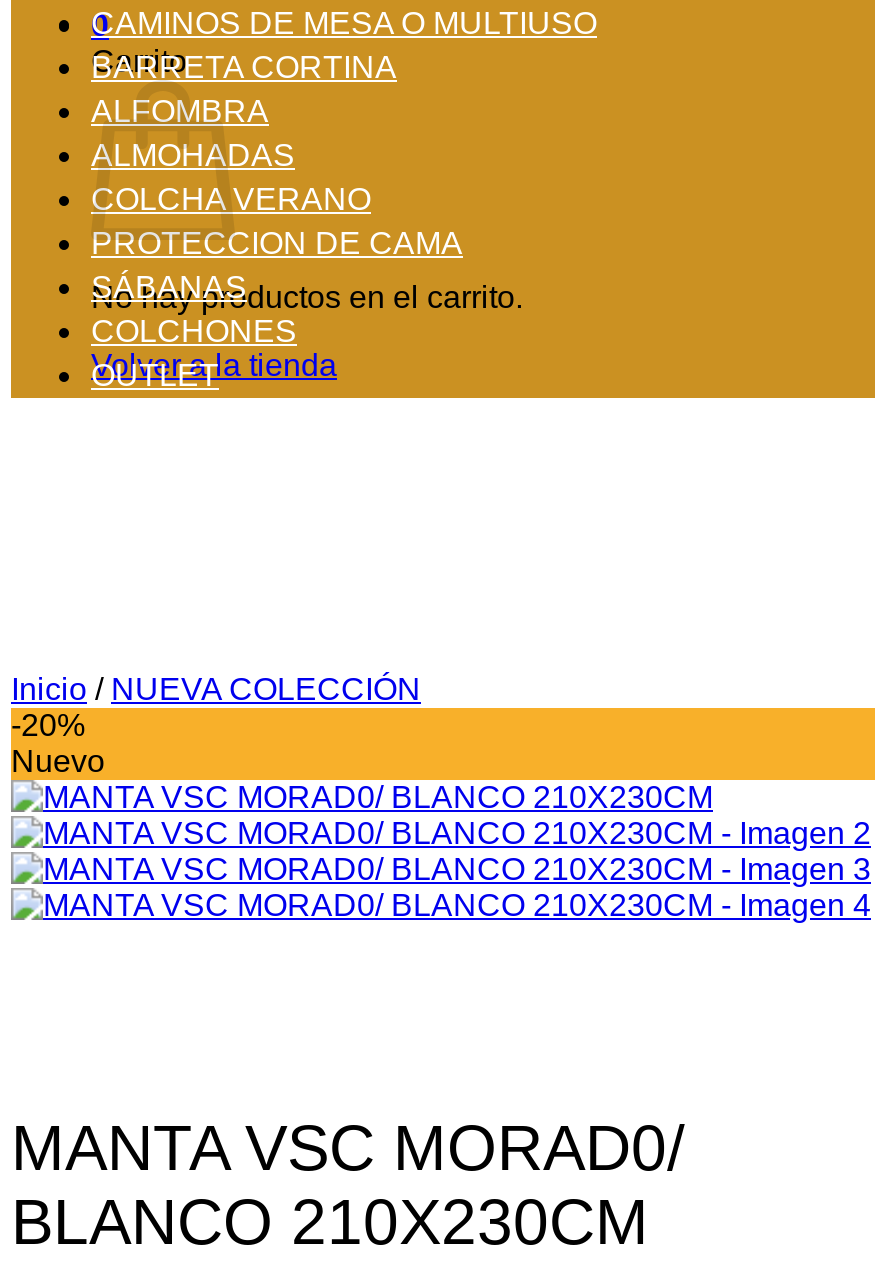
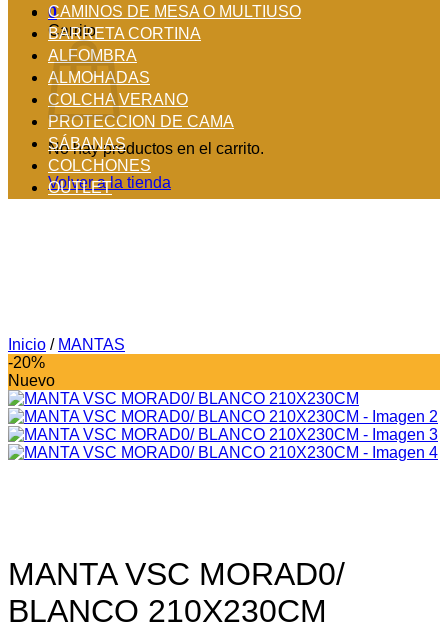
- Inicio / NUEVA COLECCIÓN
+ Inicio / MANTAS
